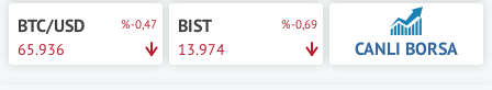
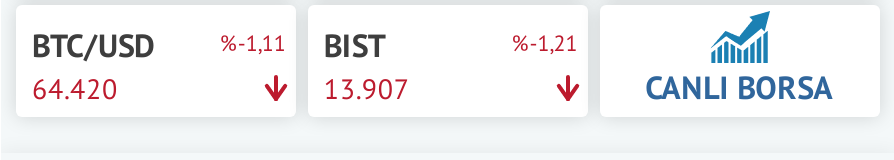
- %-0,47 BIST
+ %-1,11 BIST

- %-0,69
+ %-1,21

- 65.936
+ 64.420

- 13.974
+ 13.907
